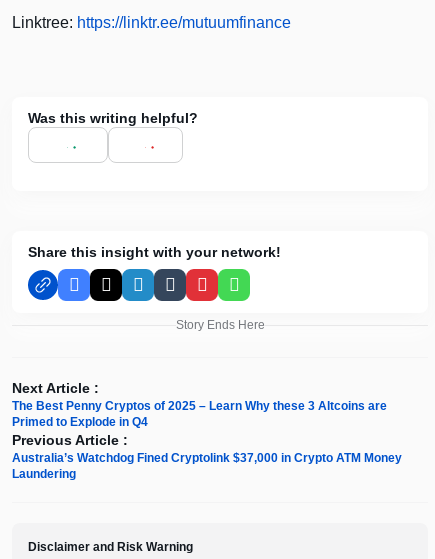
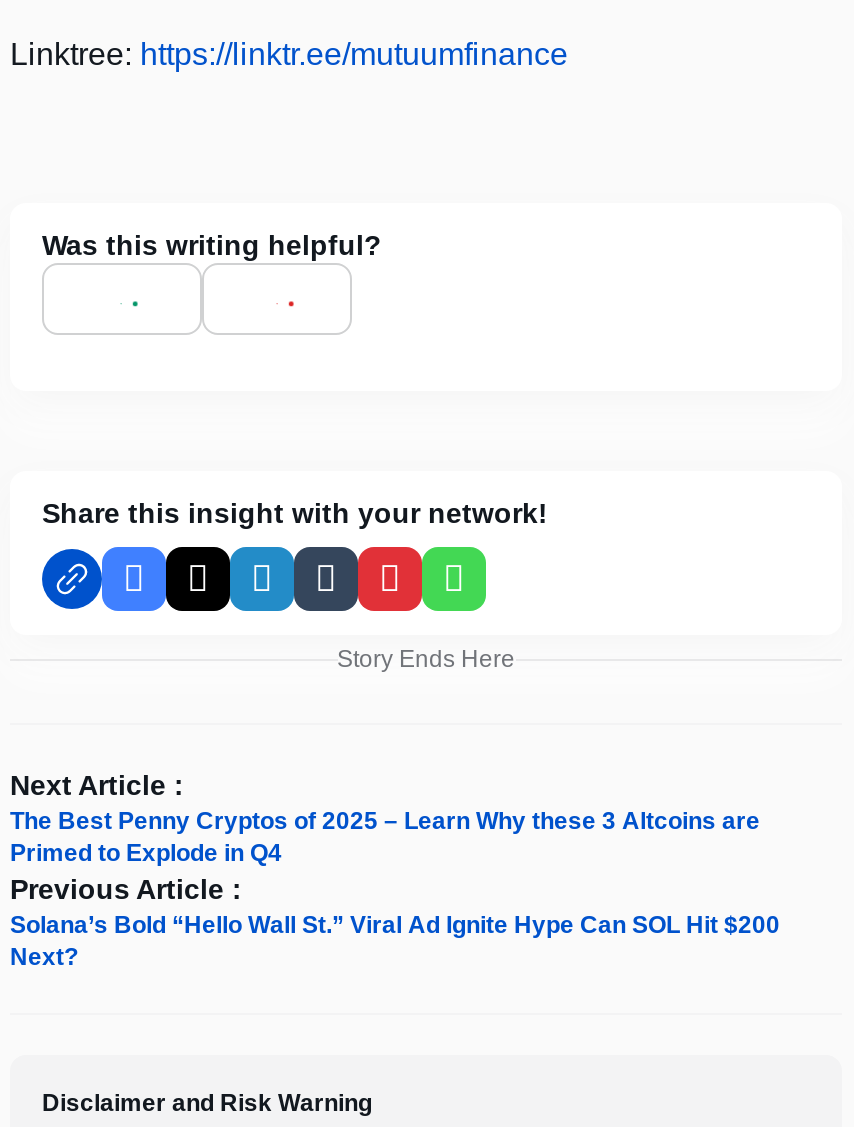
- Australia’s Watchdog Fined Cryptolink $37,000 in Crypto ATM Money
- Laundering
+ Solana’s Bold “Hello Wall St.” Viral Ad Ignite Hype Can SOL Hit $200
+ Next?
